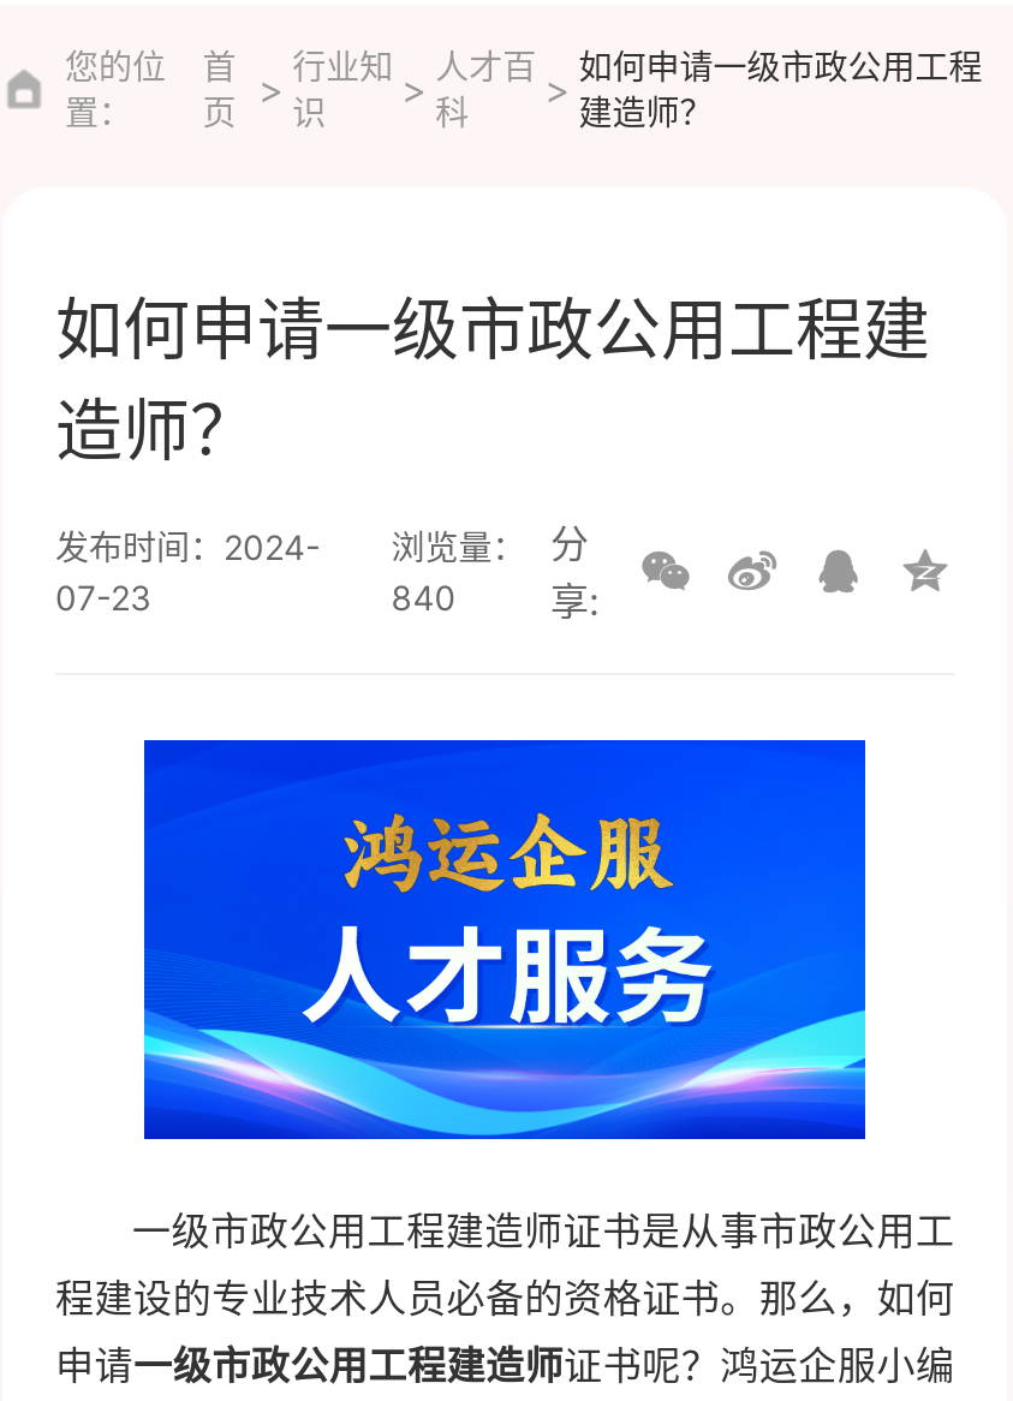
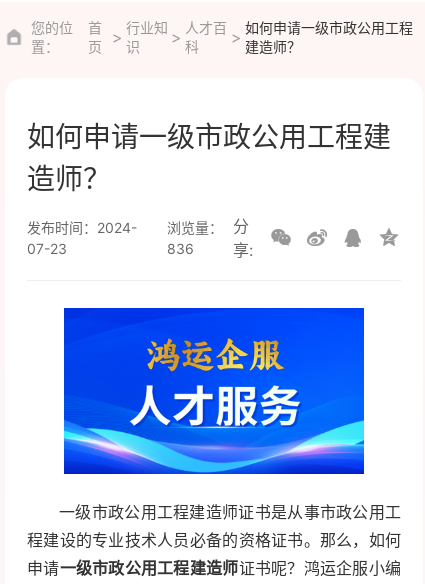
- 840
+ 836
